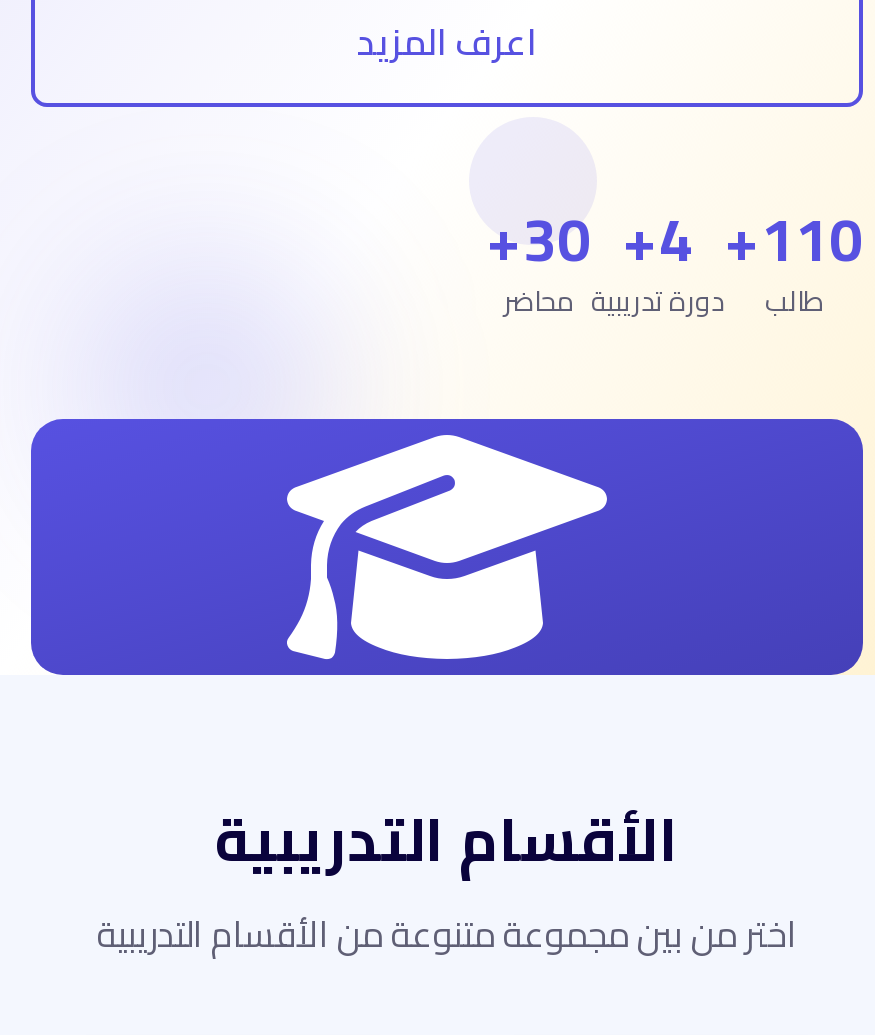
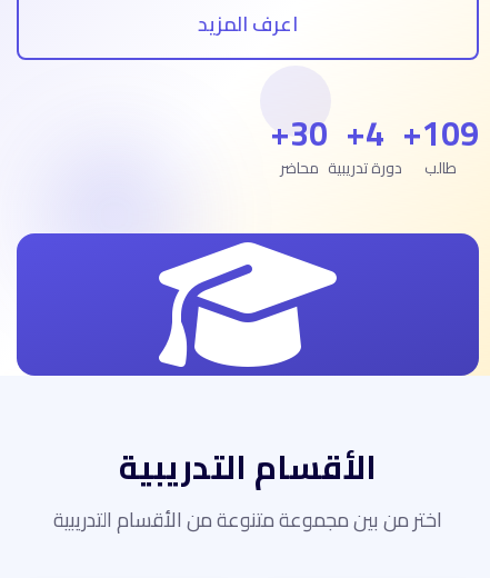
- 110+
+ 109+
